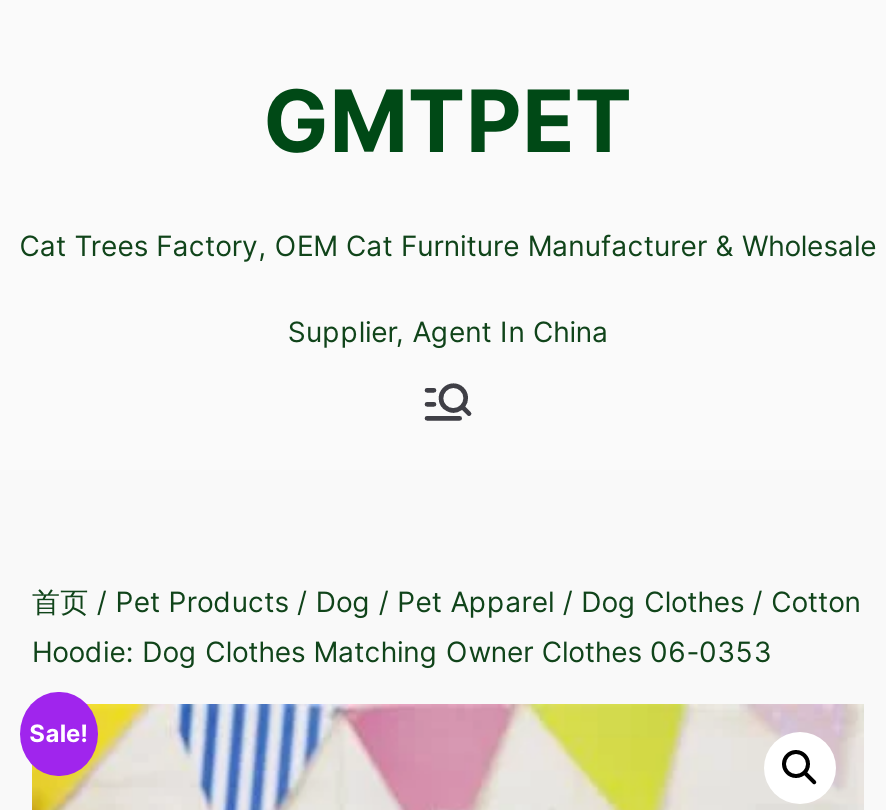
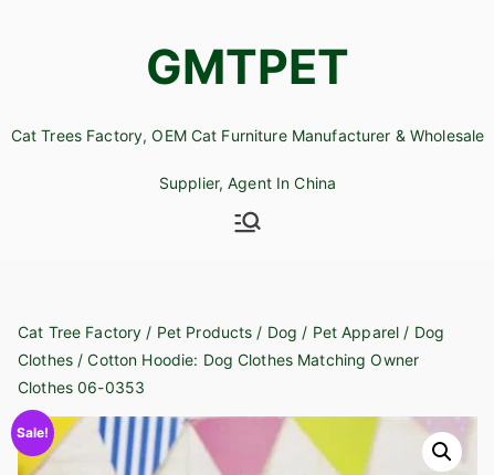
- 首页/ Pet Products / Dog / Pet Apparel / Dog Clothes / Cotton
- Hoodie: Dog Clothes Matching Owner Clothes 06-0353
+ Cat Tree Factory / Pet Products / Dog / Pet Apparel / Dog
+ Clothes / Cotton Hoodie: Dog Clothes Matching Owner
+ Clothes 06-0353
